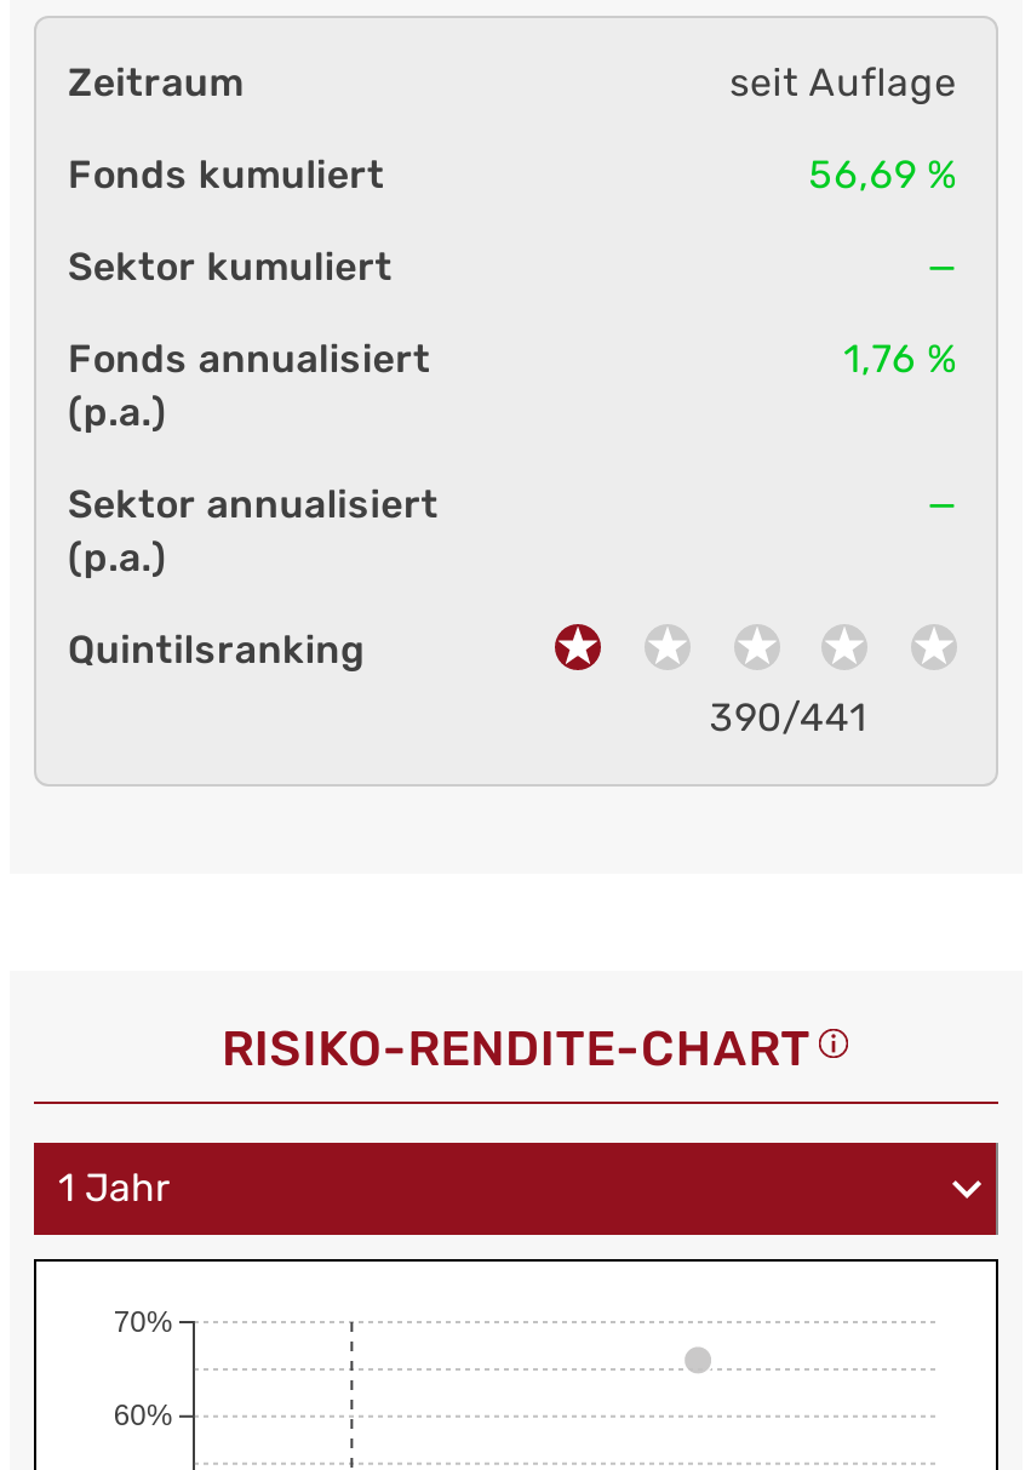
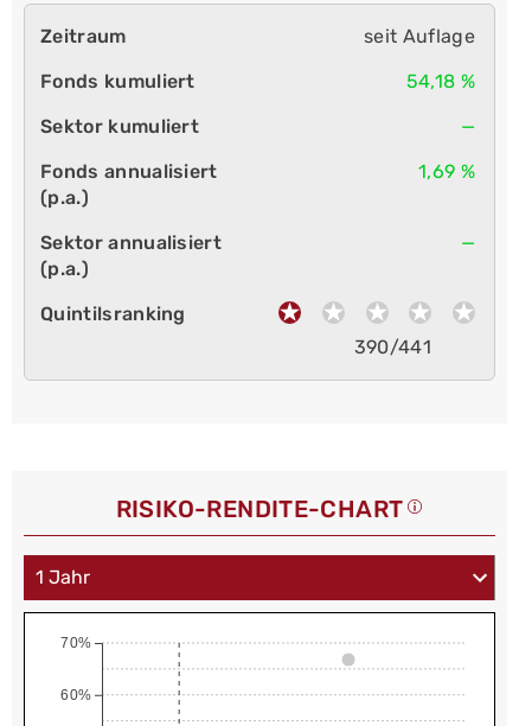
- 56,69 %
+ 54,18 %

- 1,76 %
+ 1,69 %
